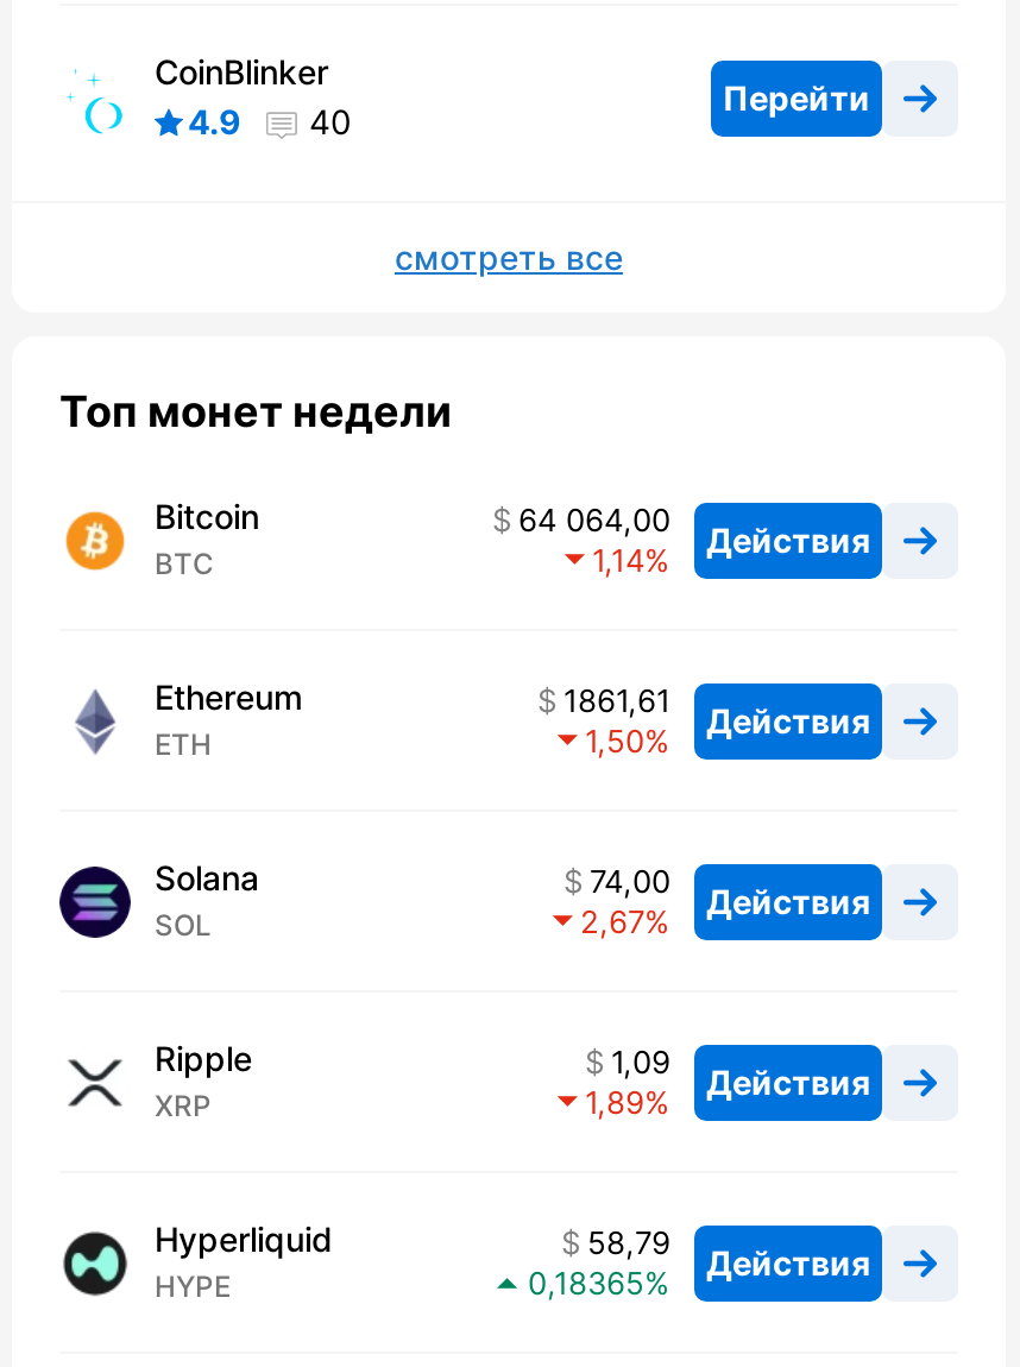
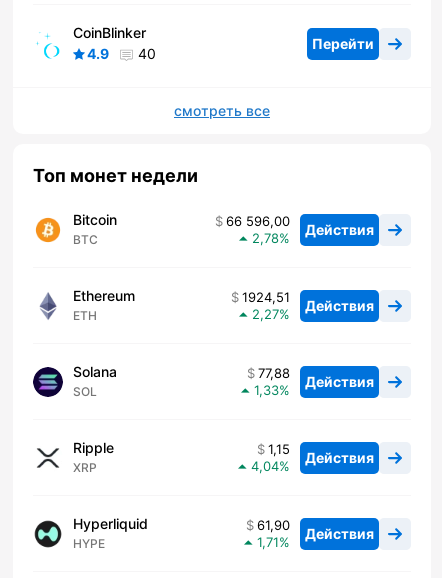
- 64 064,00 Действия
+ 66 596,00 Действия

- 1,14
+ 2,78

- 1861,61 Действия
+ 1924,51 Действия

- 1,50
+ 2,27

- 74,00 Действия
+ 77,88 Действия

- 2,67
+ 1,33

- 1,09 Действия
+ 1,15 Действия

- 1,89
+ 4,04

- 58,79 Действия
+ 61,90 Действия

- 0,18365
+ 1,71
